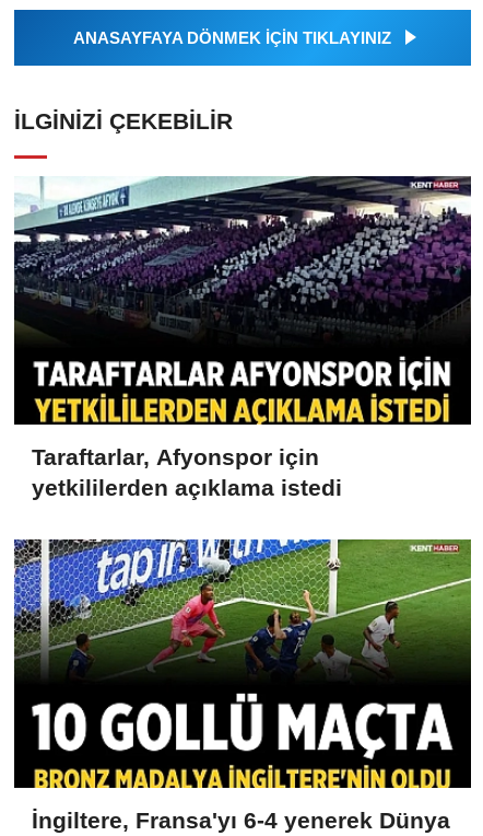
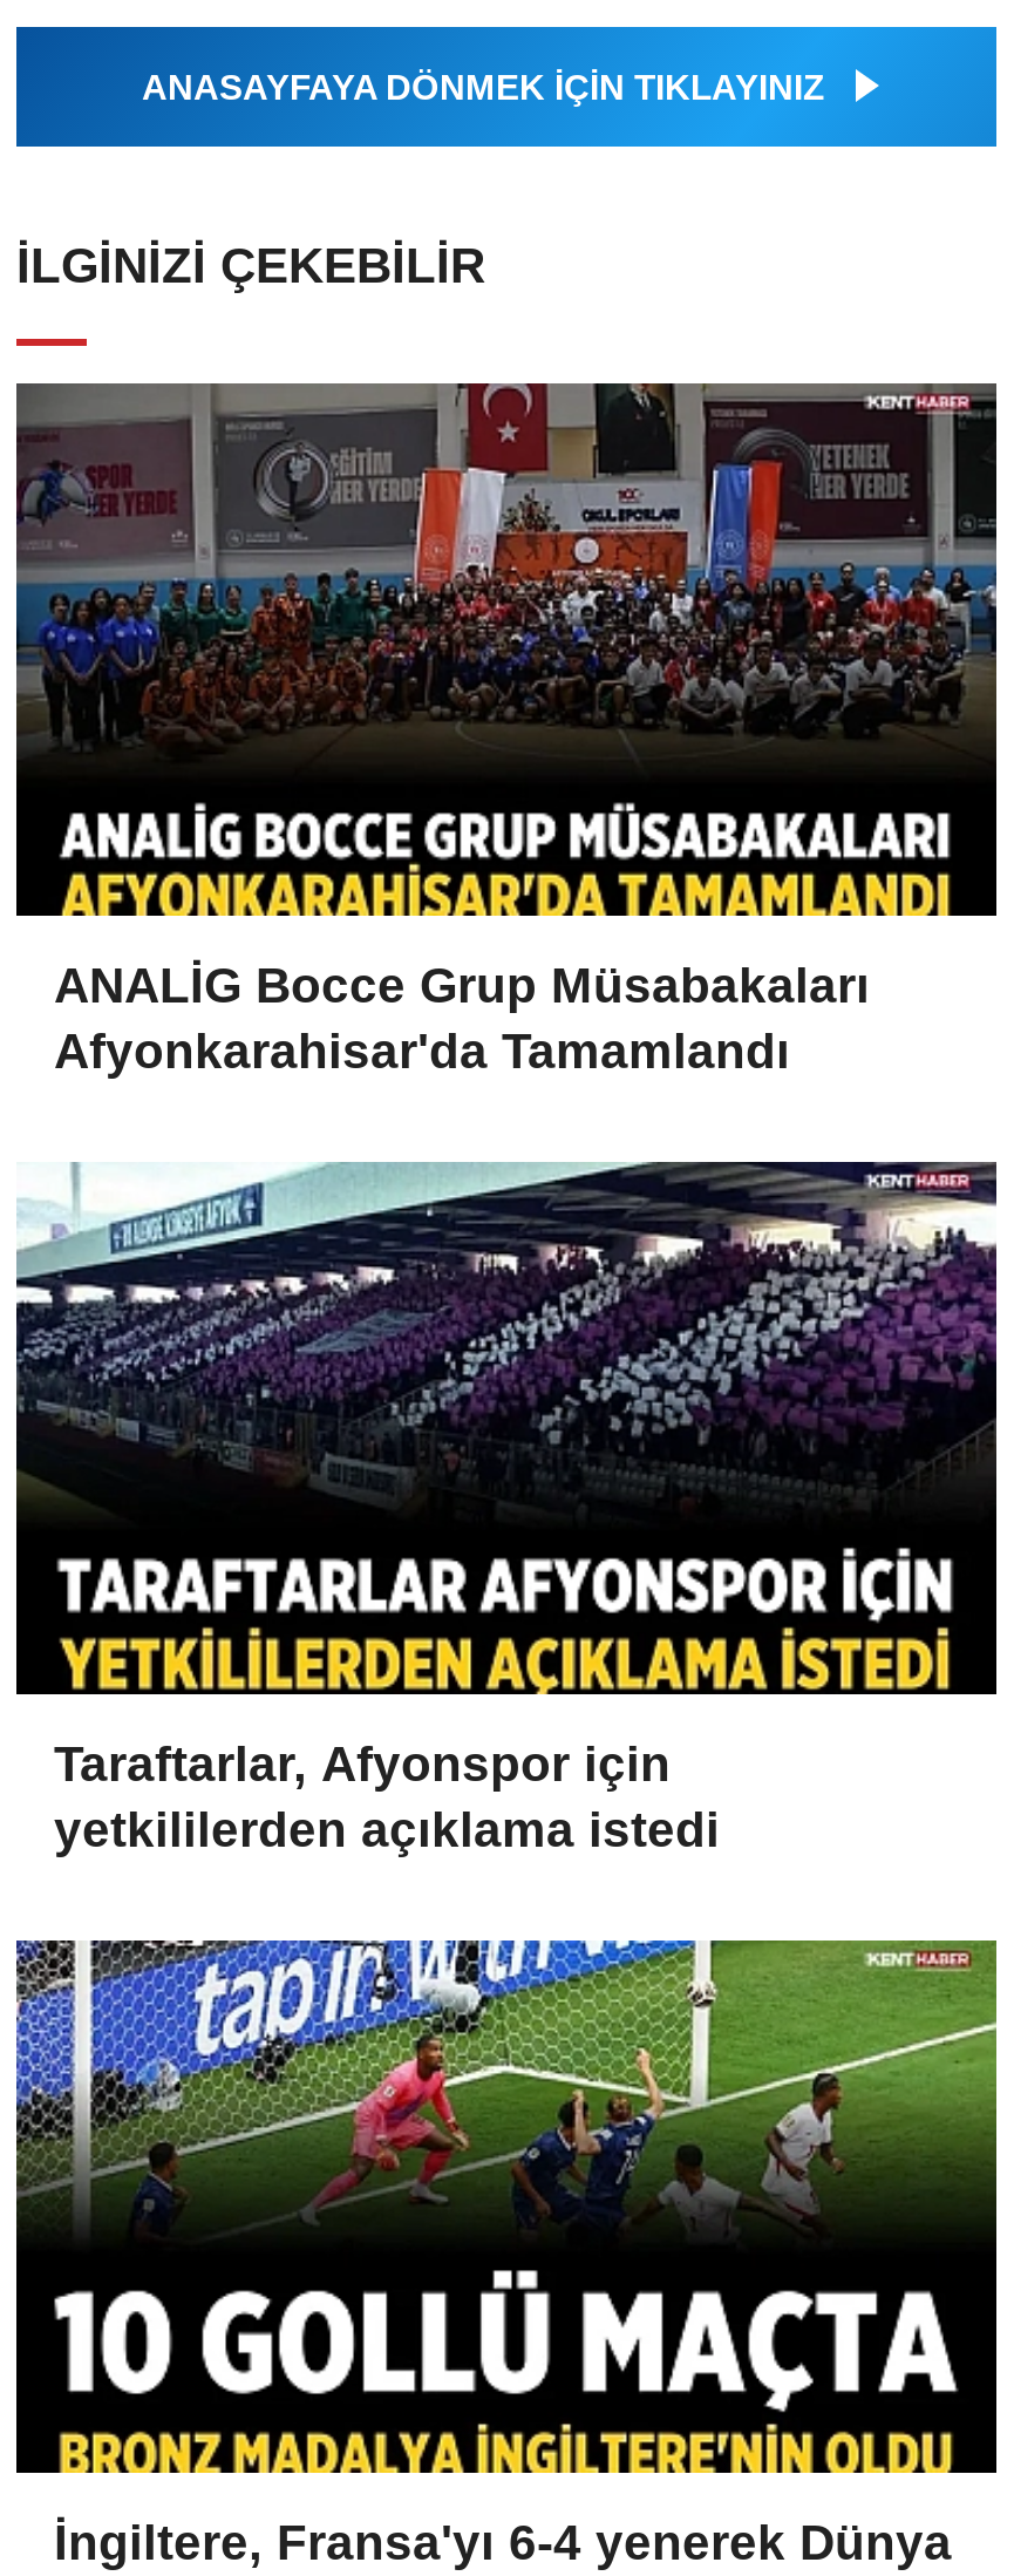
+ [image]
+ ANALİG Bocce Grup Müsabakaları
+ Afyonkarahisar'da Tamamlandı
